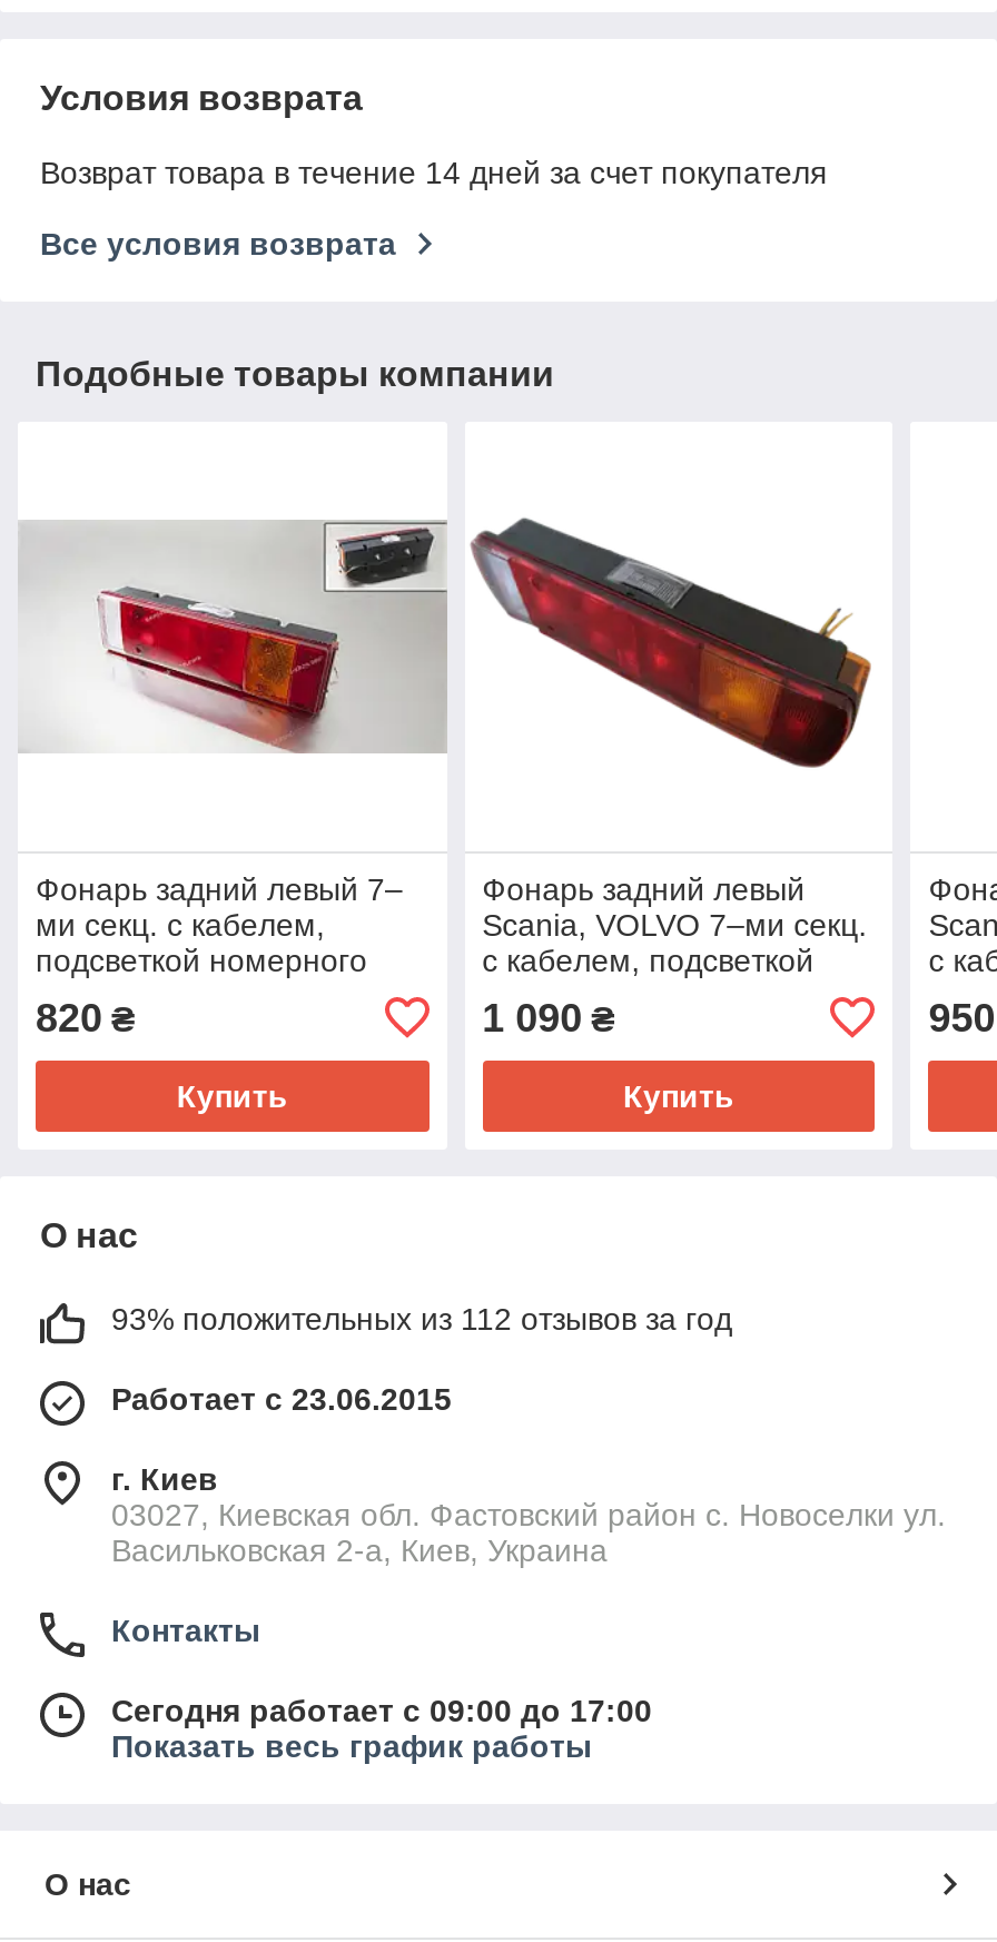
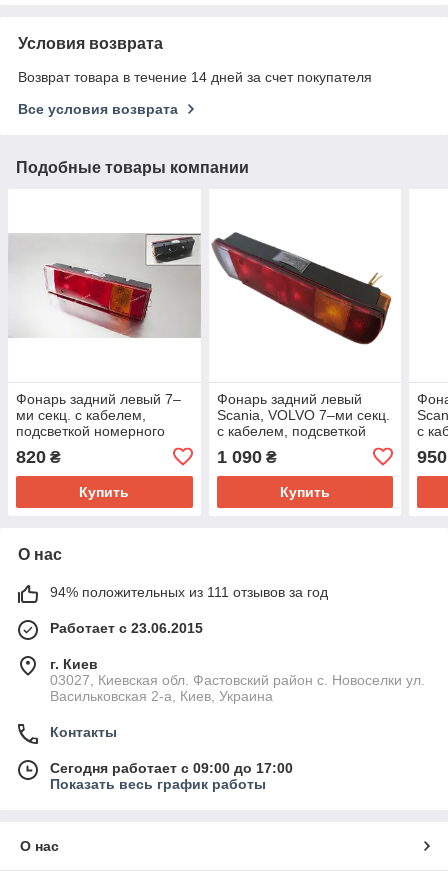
- 93% положительных из 112 отзывов за год
+ 94% положительных из 111 отзывов за год
